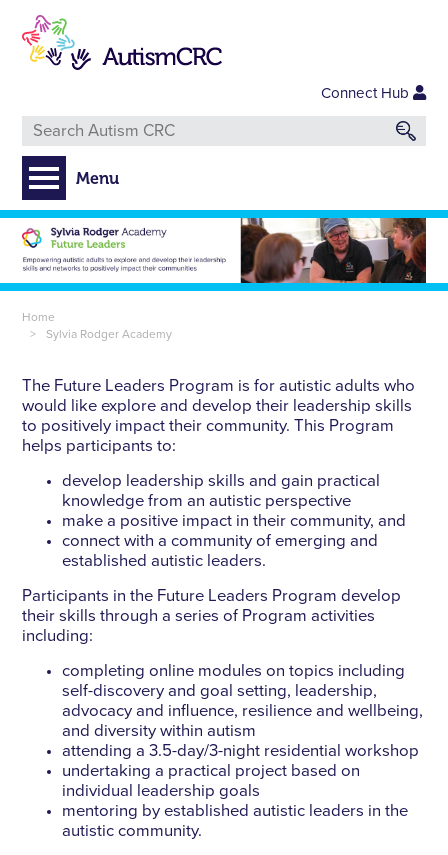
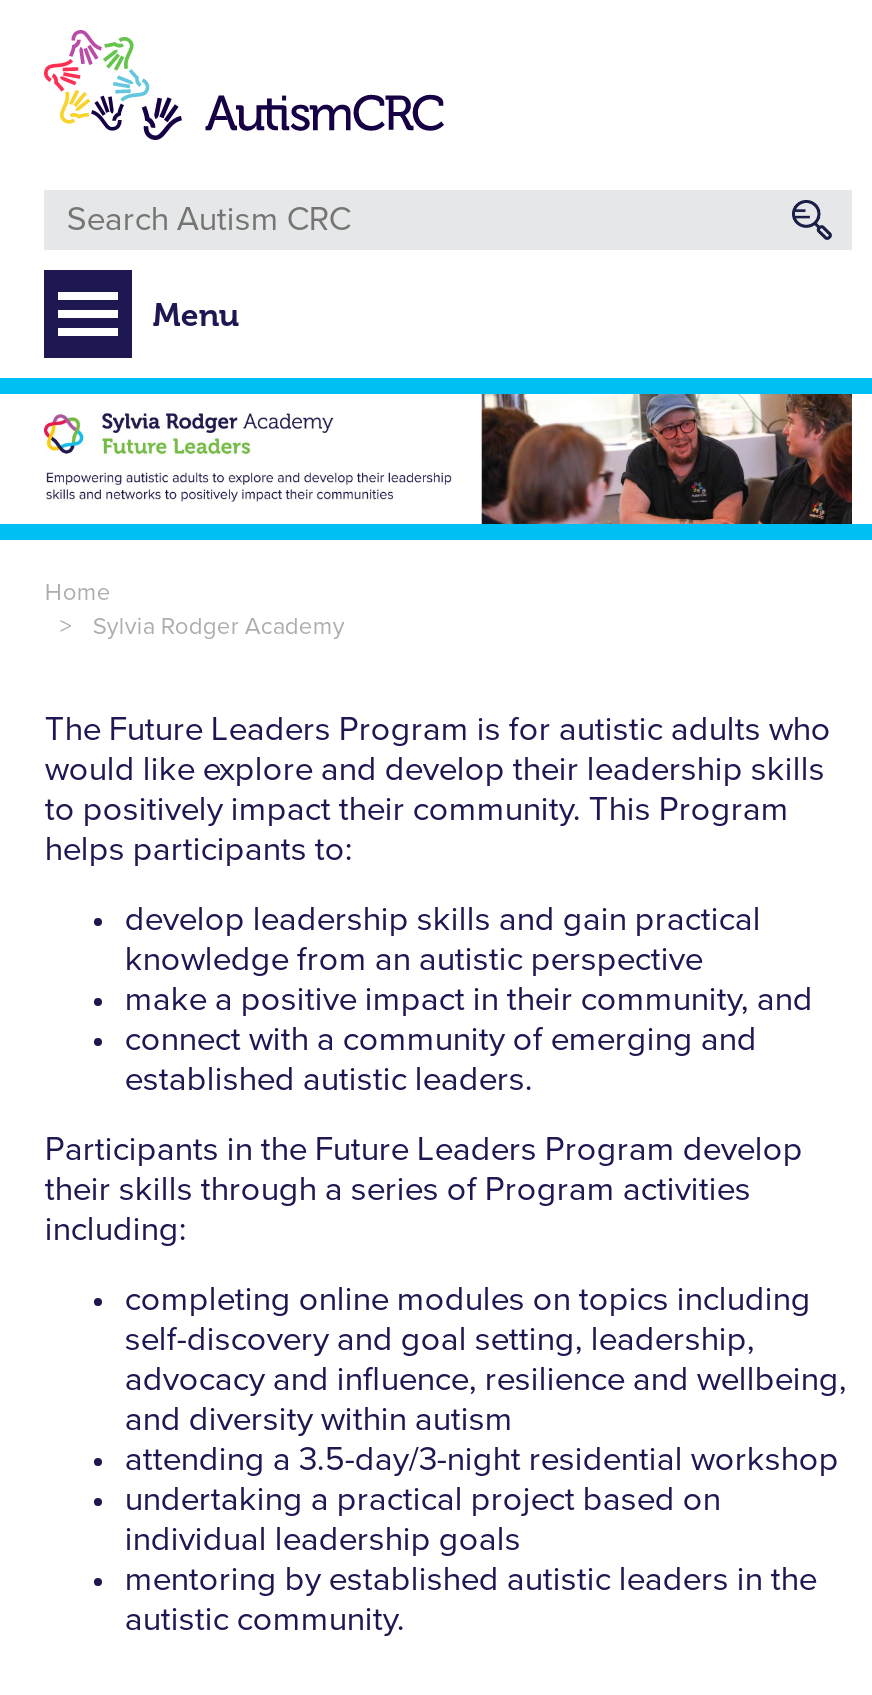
- Connect Hub
